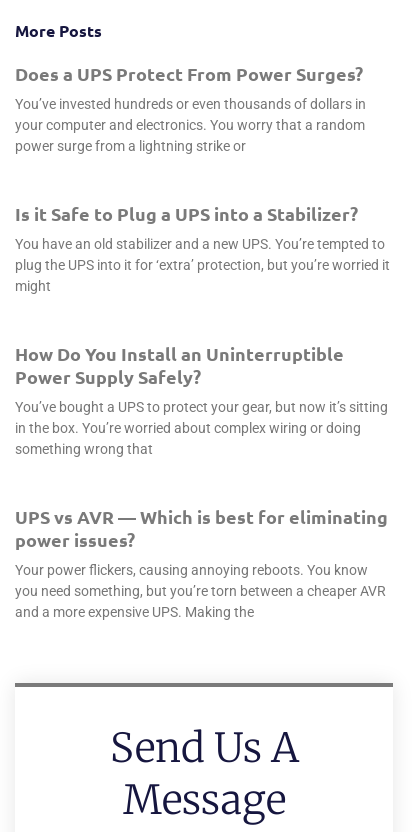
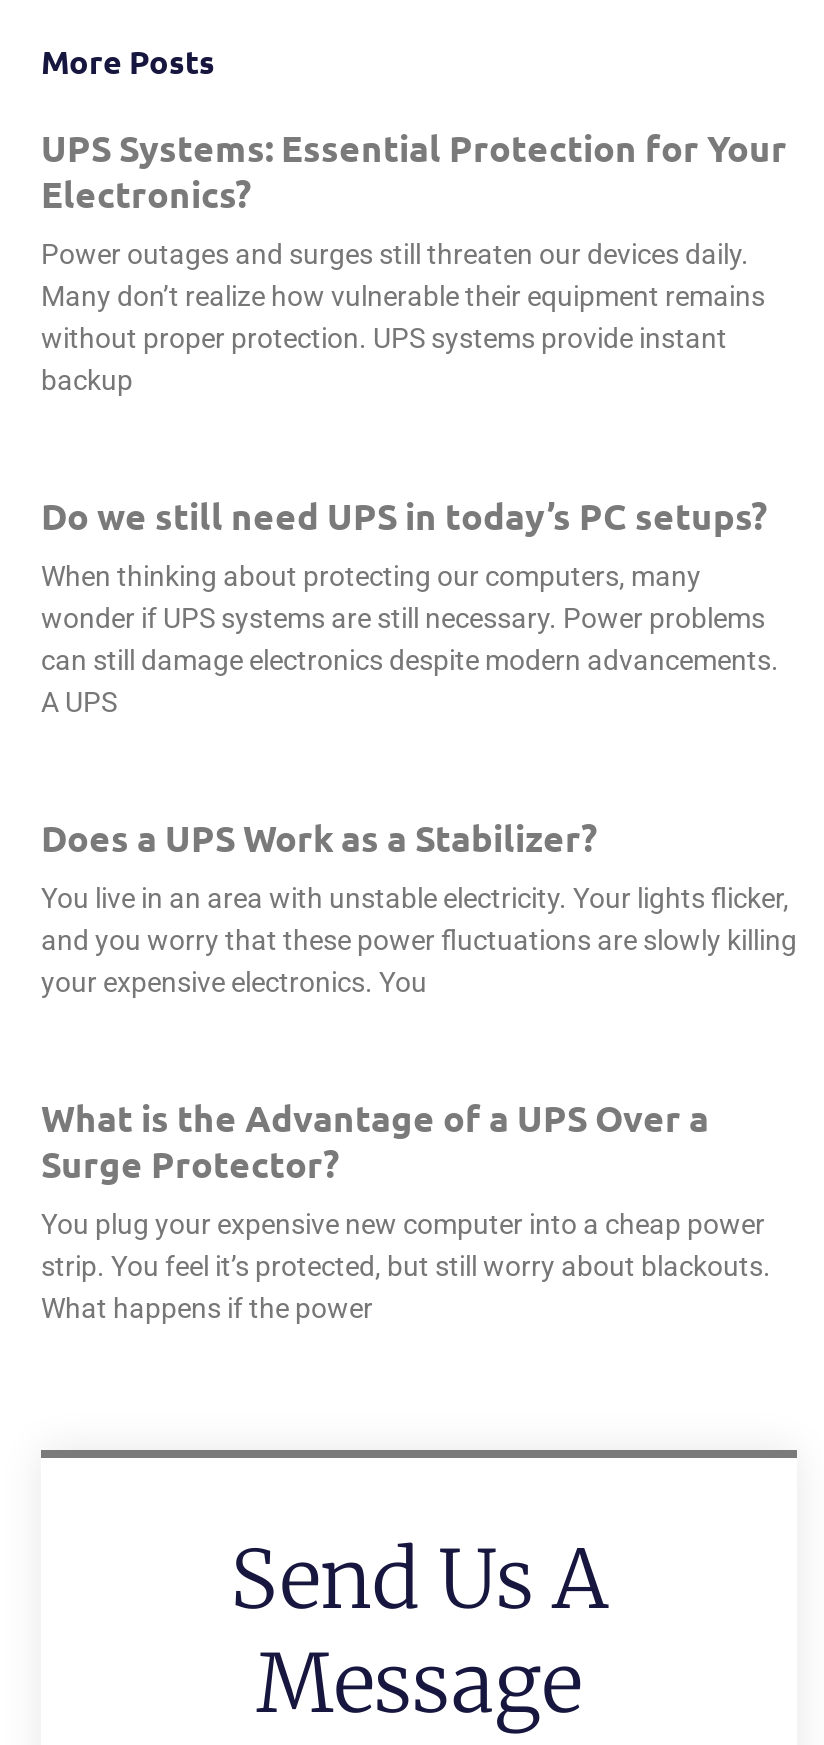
- Does a UPS Protect From Power Surges?
+ UPS Systems: Essential Protection for Your
+ Electronics?

- You’ve invested hundreds or even thousands of dollars in
- your computer and electronics. You worry that a random
- power surge from a lightning strike or
+ Power outages and surges still threaten our devices daily.
+ Many don’t realize how vulnerable their equipment remains
+ without proper protection. UPS systems provide instant
+ backup

- Is it Safe to Plug a UPS into a Stabilizer?
+ Do we still need UPS in today’s PC setups?

- You have an old stabilizer and a new UPS. You’re tempted to
- plug the UPS into it for ‘extra’ protection, but you’re worried it
- might
+ When thinking about protecting our computers, many
+ wonder if UPS systems are still necessary. Power problems
+ can still damage electronics despite modern advancements.
+ A UPS

- How Do You Install an Uninterruptible
- Power Supply Safely?
+ Does a UPS Work as a Stabilizer?

- You’ve bought a UPS to protect your gear, but now it’s sitting
- in the box. You’re worried about complex wiring or doing
- something wrong that
+ You live in an area with unstable electricity. Your lights flicker,
+ and you worry that these power fluctuations are slowly killing
+ your expensive electronics. You

- UPS vs AVR — Which is best for eliminating
- power issues?
+ What is the Advantage of a UPS Over a
+ Surge Protector?

- Your power flickers, causing annoying reboots. You know
- you need something, but you’re torn between a cheaper AVR
- and a more expensive UPS. Making the
+ You plug your expensive new computer into a cheap power
+ strip. You feel it’s protected, but still worry about blackouts.
+ What happens if the power
